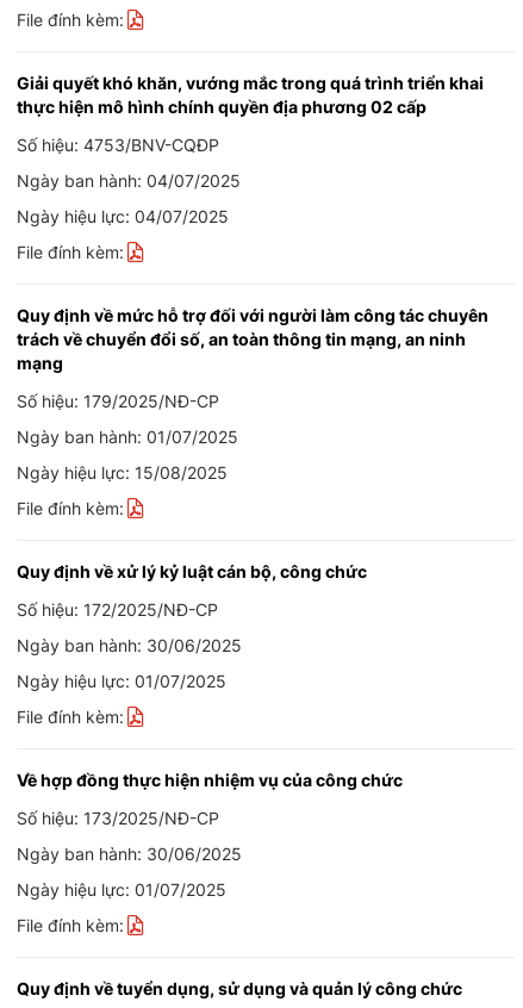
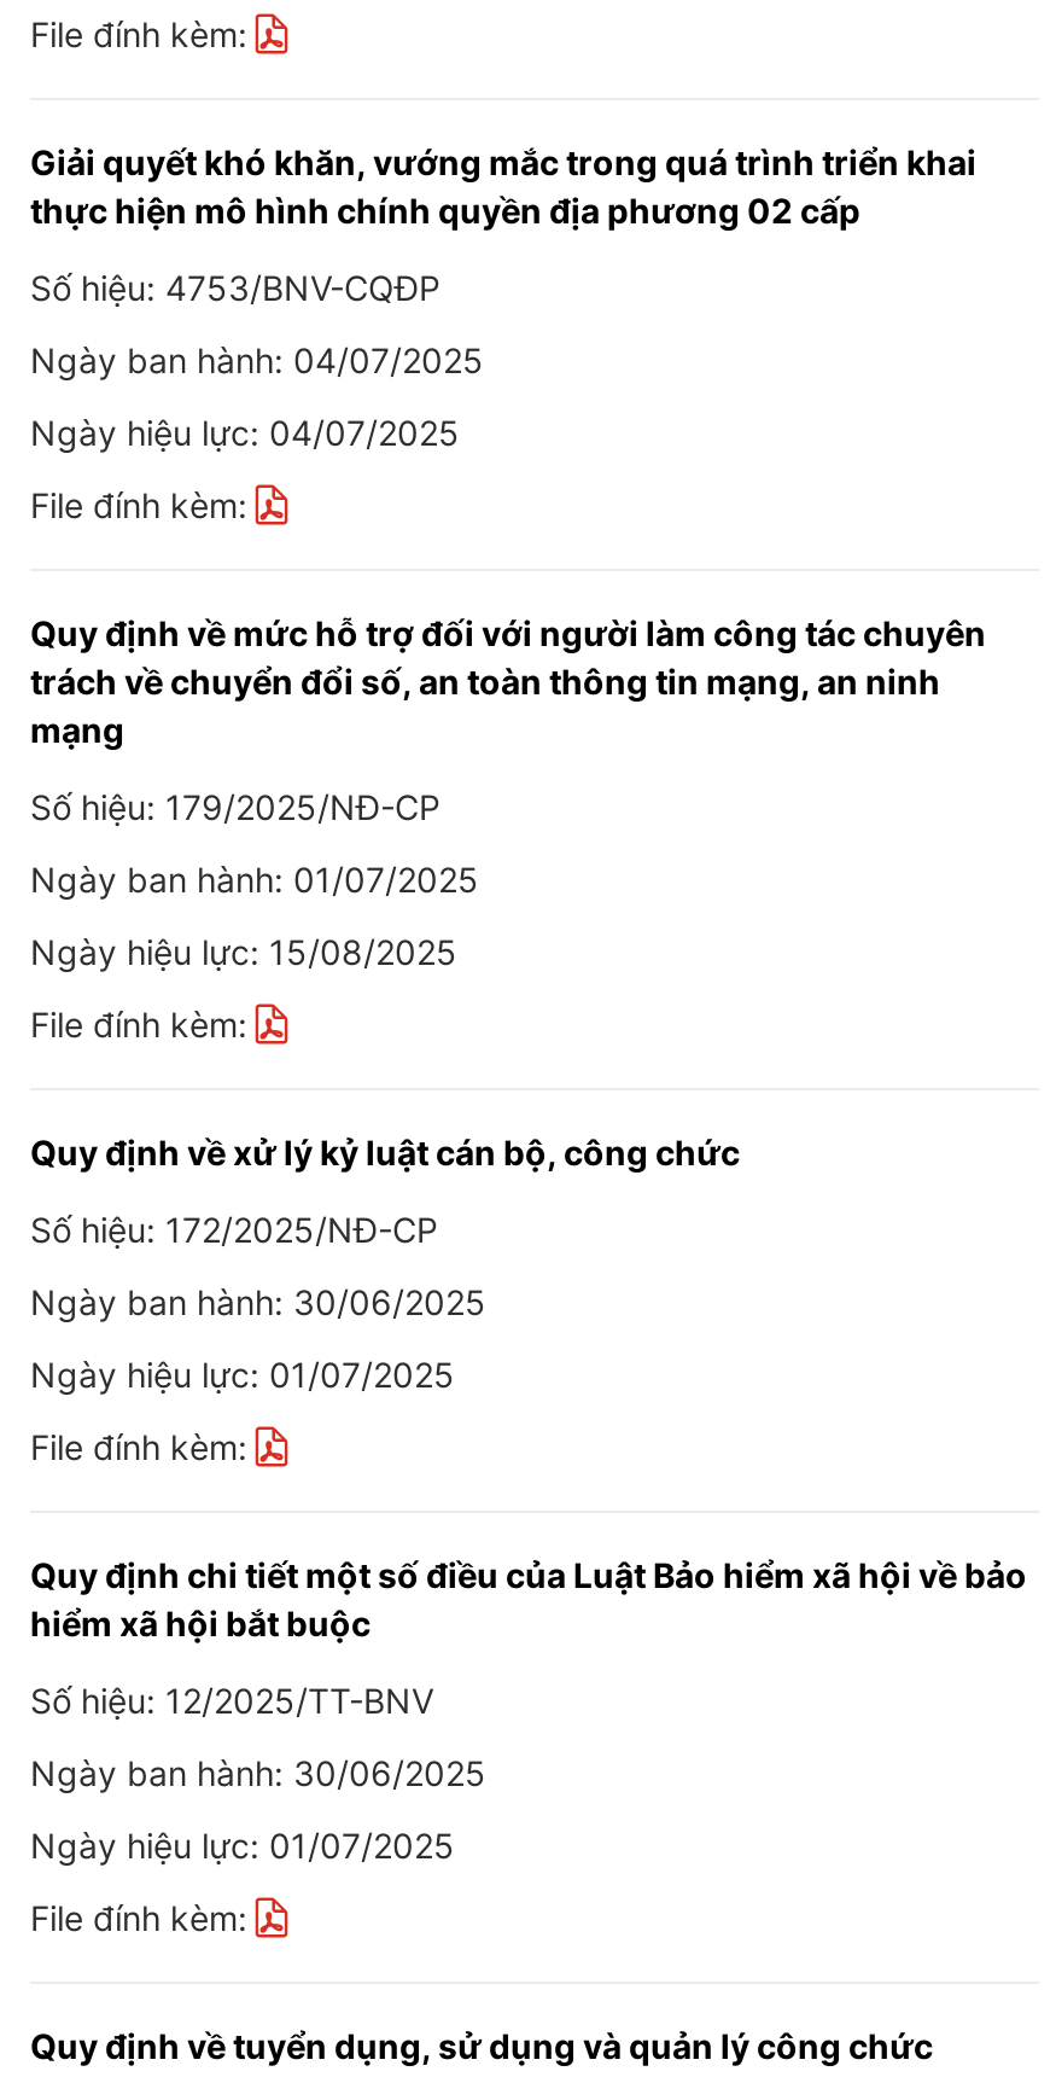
- Về hợp đồng thực hiện nhiệm vụ của công chức
+ Quy định chi tiết một số điều của Luật Bảo hiểm xã hội về bảo
+ hiểm xã hội bắt buộc

- Số hiệu: 173/2025/NĐ-CP
+ Số hiệu: 12/2025/TT-BNV
